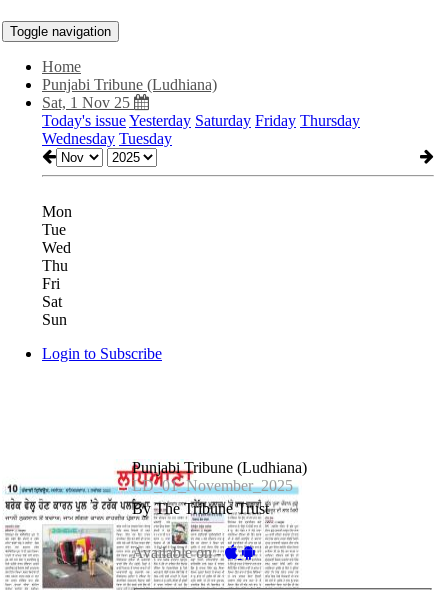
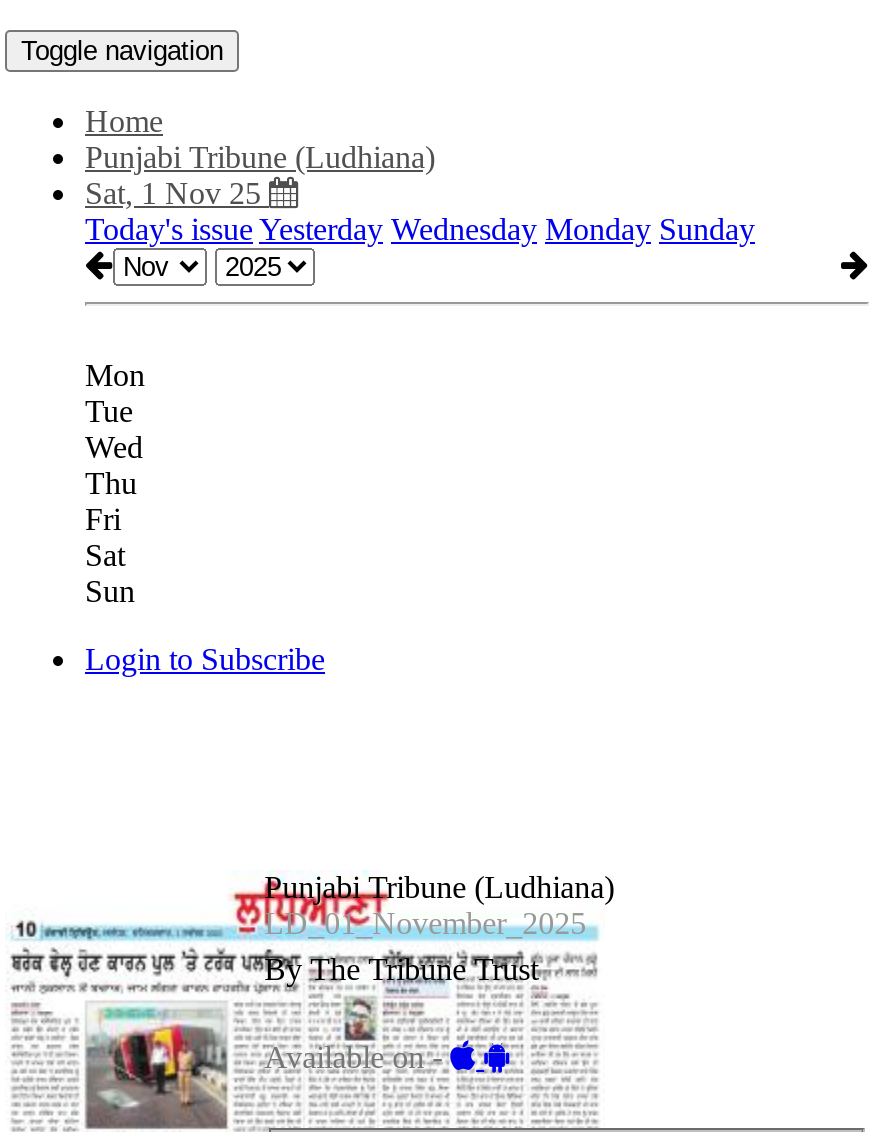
- Today's issue Yesterday Saturday Friday Thursday
- Wednesday Tuesday
+ Today's issue Yesterday Wednesday Monday Sunday
